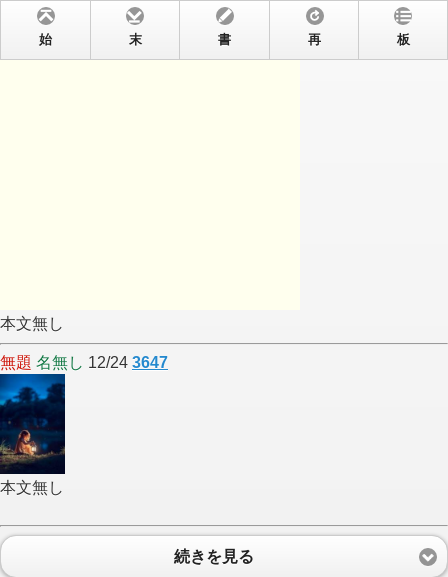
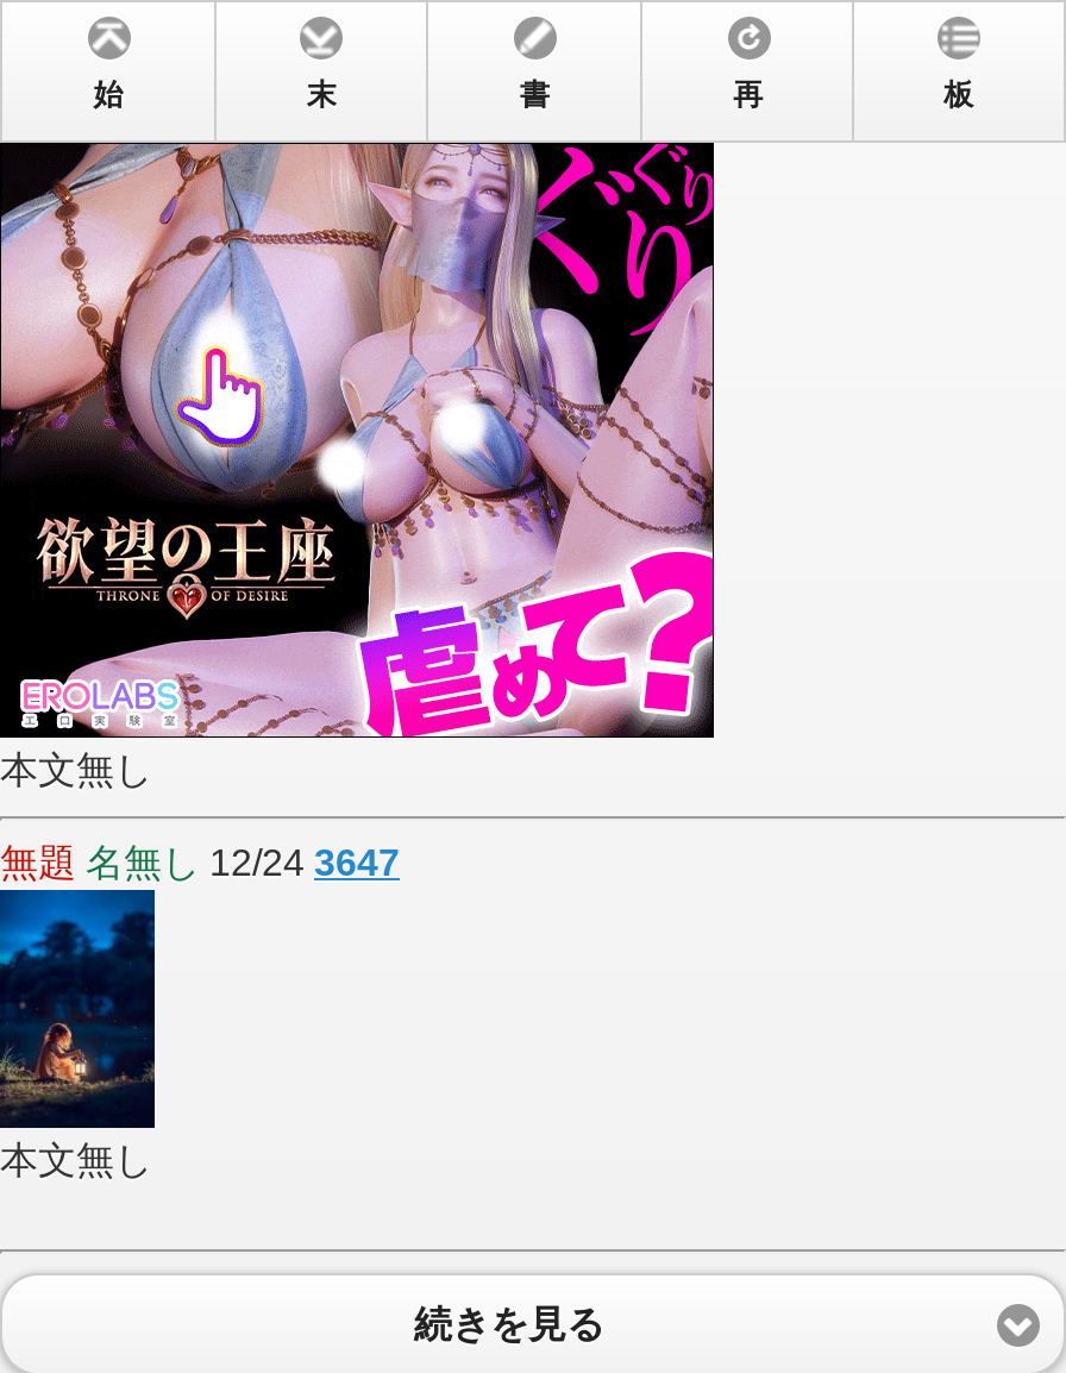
+ [image]
